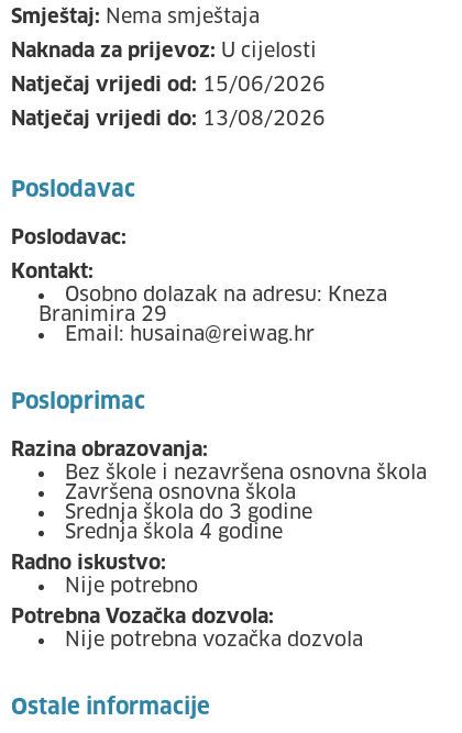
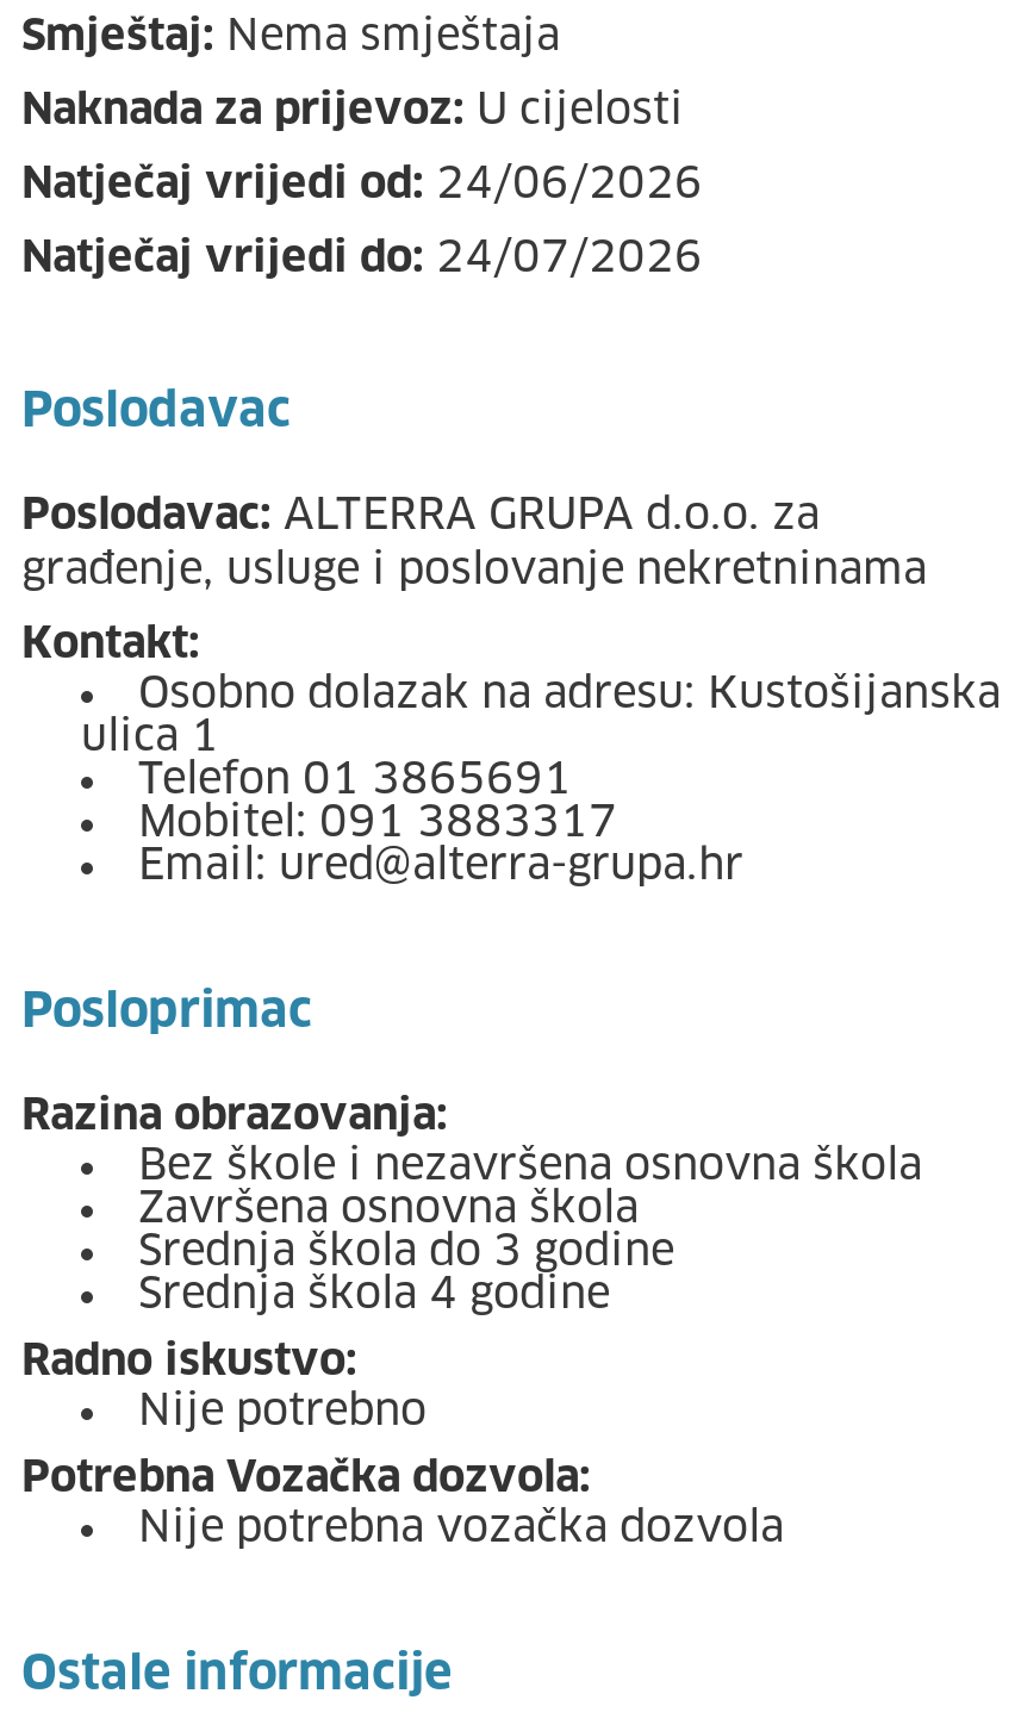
- Natječaj vrijedi od: 15/06/2026
+ Natječaj vrijedi od: 24/06/2026

- Natječaj vrijedi do: 13/08/2026
+ Natječaj vrijedi do: 24/07/2026

- Poslodavac:
+ Poslodavac: ALTERRA GRUPA d.o.o. za
+ građenje, usluge i poslovanje nekretninama

- Osobno dolazak na adresu: Kneza
- Branimira 29
- Email: husaina@reiwag.hr
+ Osobno dolazak na adresu: Kustošijanska
+ ulica 1
+ Telefon 01 3865691
+ Mobitel: 091 3883317
+ Email: ured@alterra-grupa.hr
